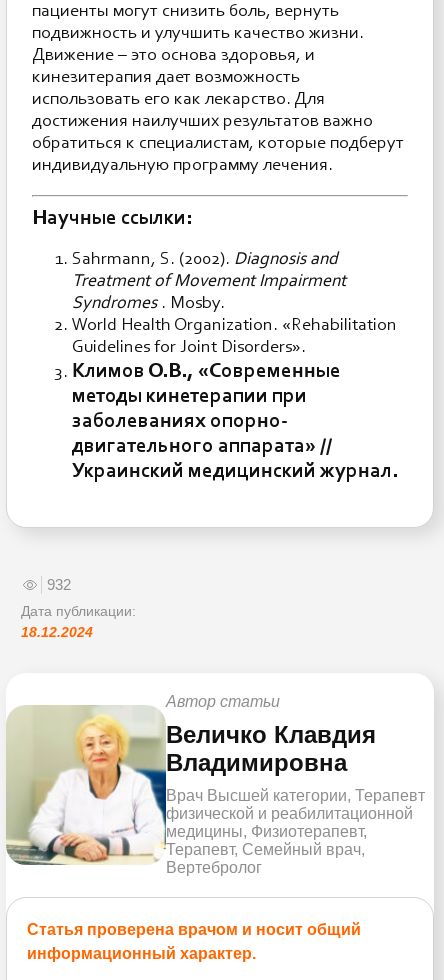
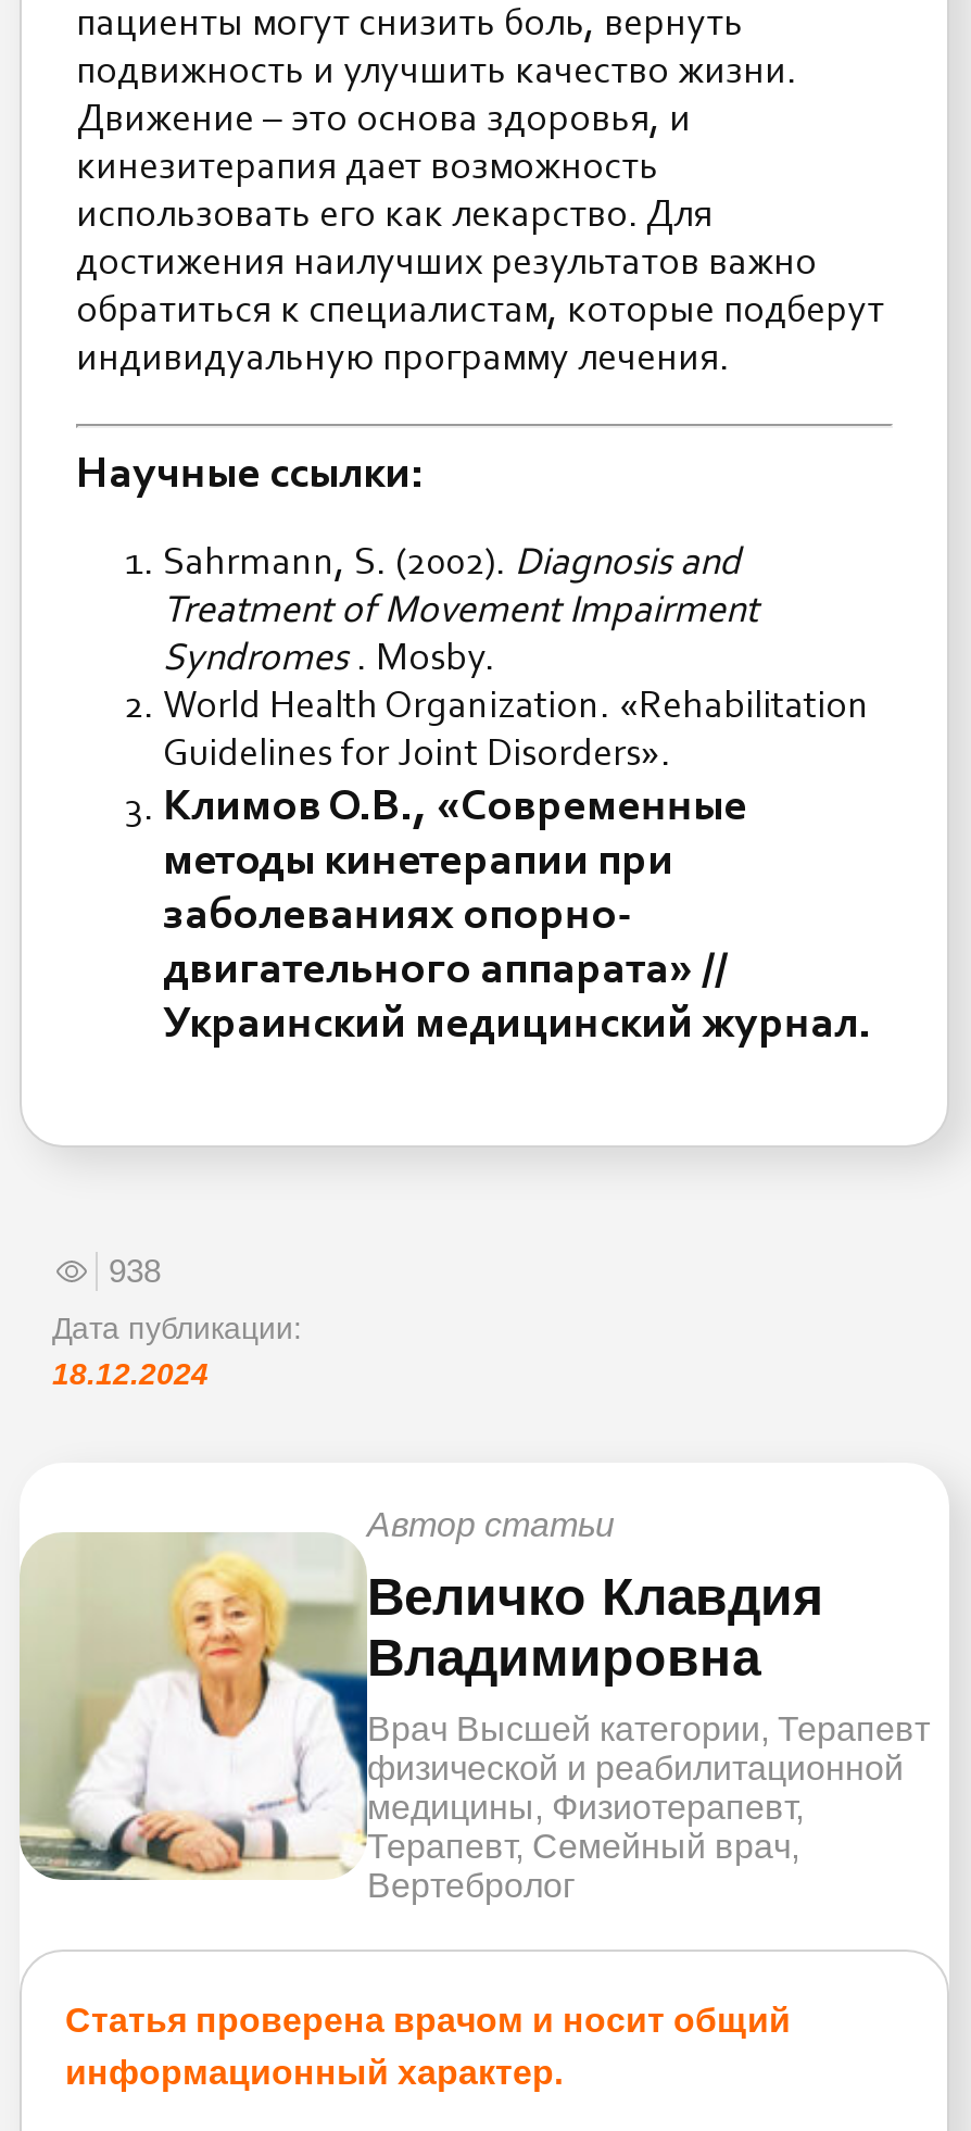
- 932
+ 938
